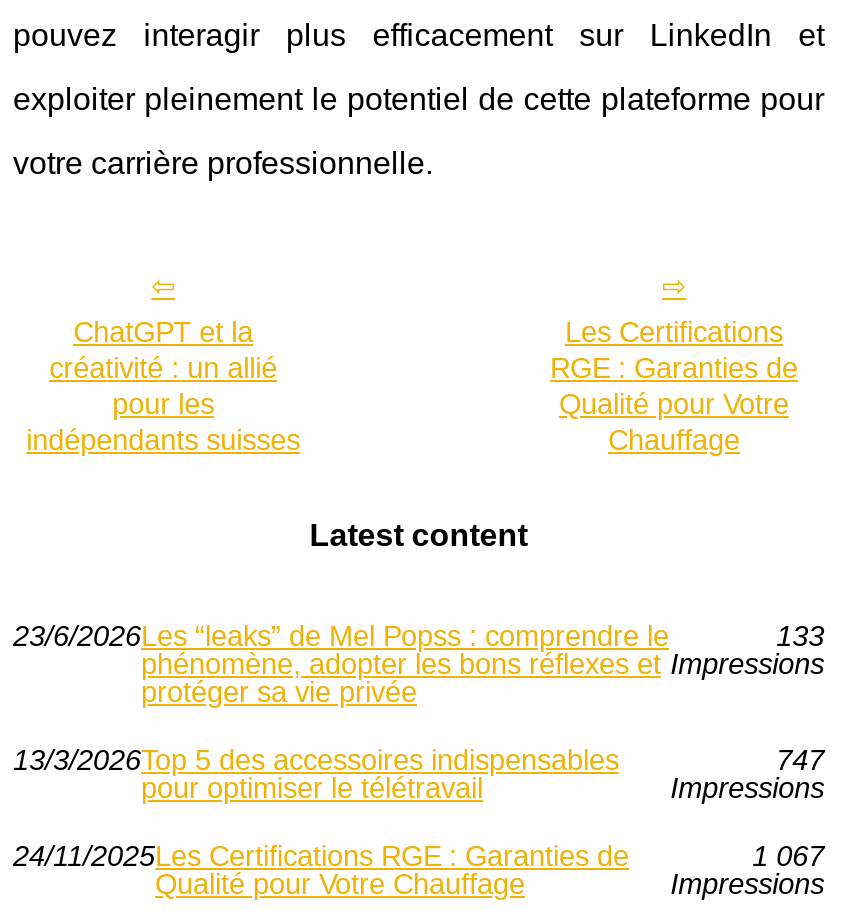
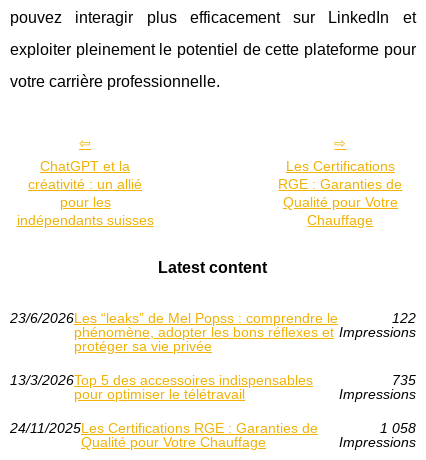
- 133
+ 122

- 747
+ 735

- 1 067
+ 1 058
